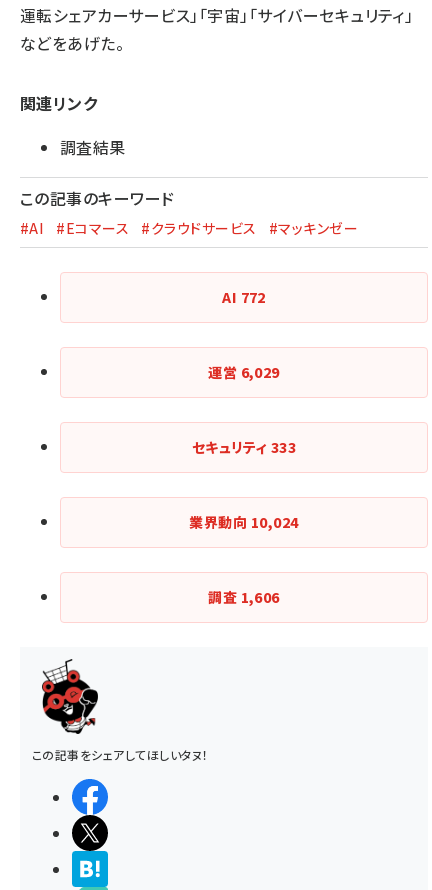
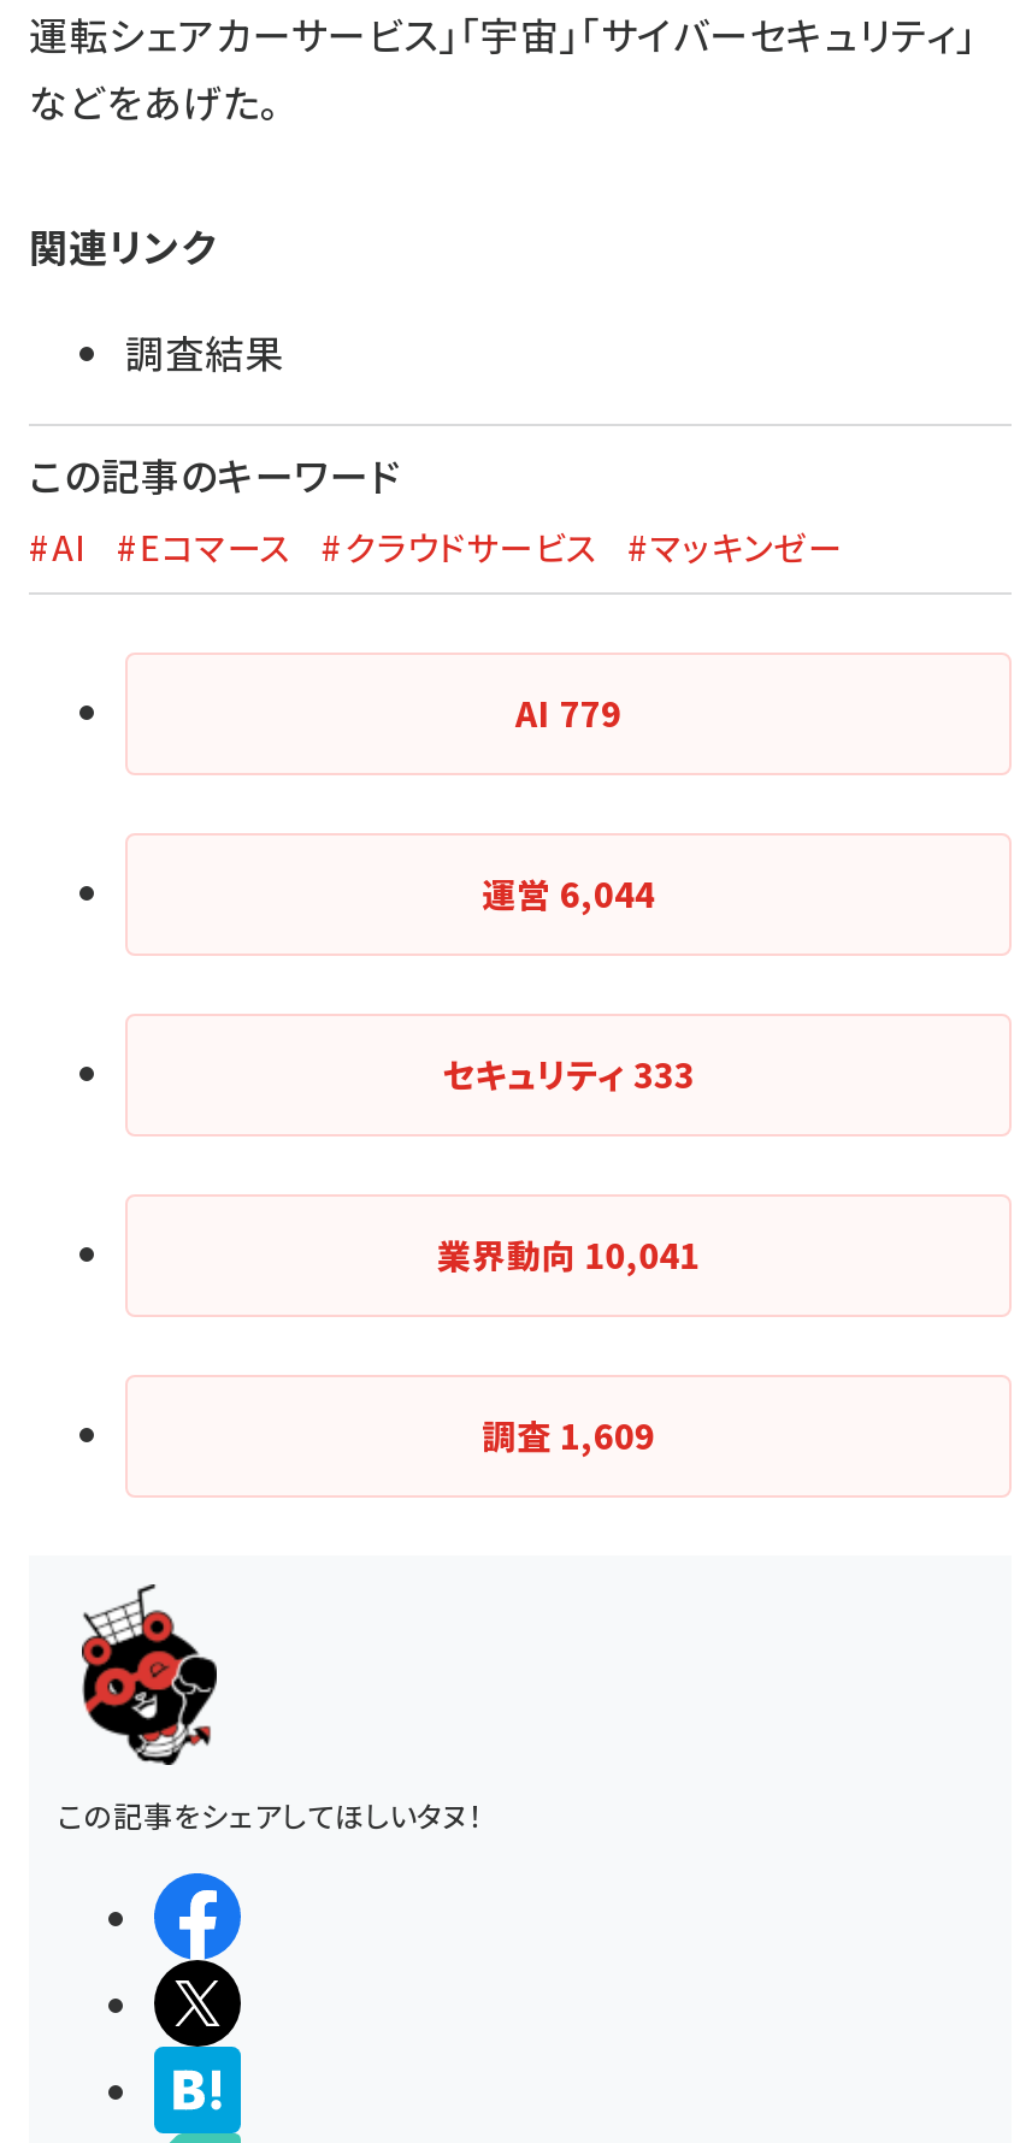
- AI 772
+ AI 779

- 運営6,029
+ 運営6,044

- 業界動向10,024
+ 業界動向10,041

- 調査1,606
+ 調査1,609
